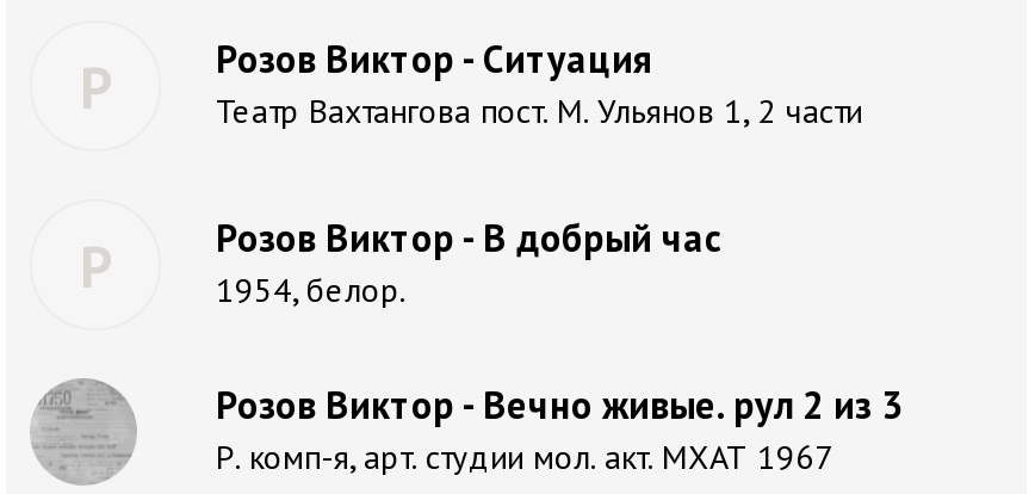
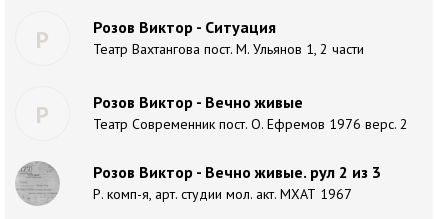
- Розов Виктор - В добрый час
- 1954, белор.
+ Розов Виктор - Вечно живые
+ Театр Современник пост. О. Ефремов 1976 верс. 2
